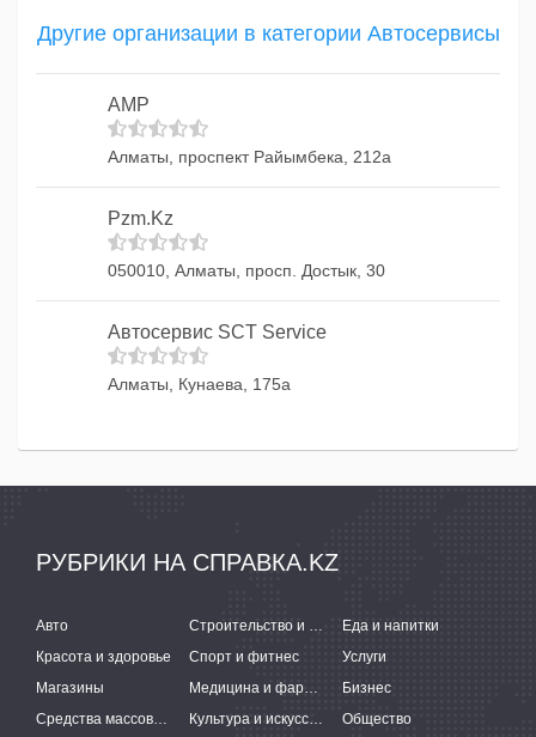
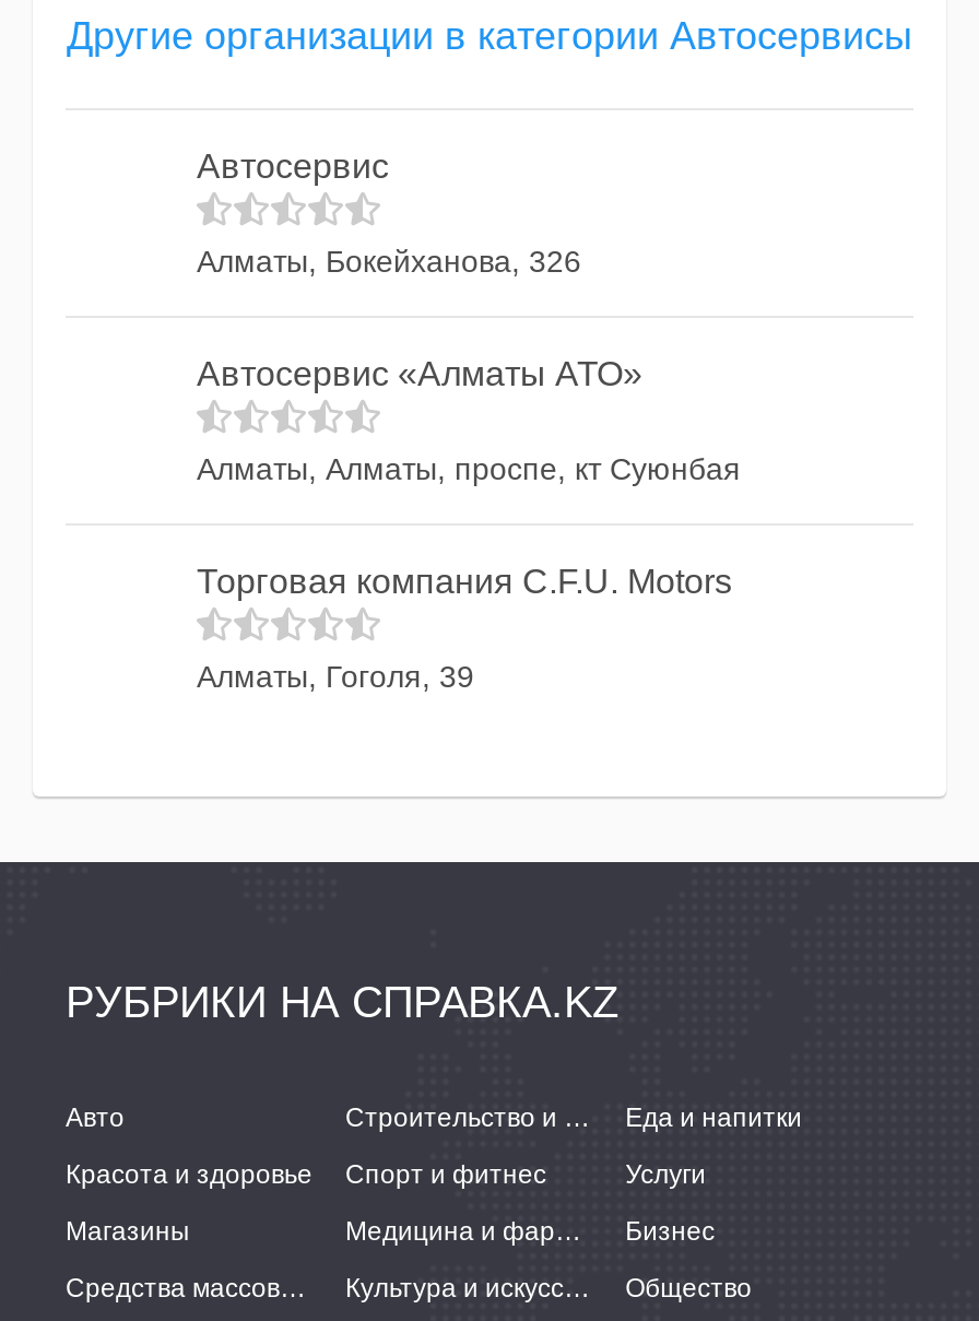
- AMP
+ Автосервис

- Алматы, проспект Райымбека, 212а
+ Алматы, Бокейханова, 326

- Pzm.Kz
+ Автосервис «Алматы АТО»

- 050010, Алматы, просп. Достык, 30
+ Алматы, Алматы, проспе, кт Суюнбая

- Автосервис SCT Service
+ Торговая компания C.F.U. Motors

- Алматы, Кунаева, 175а
+ Алматы, Гоголя, 39
